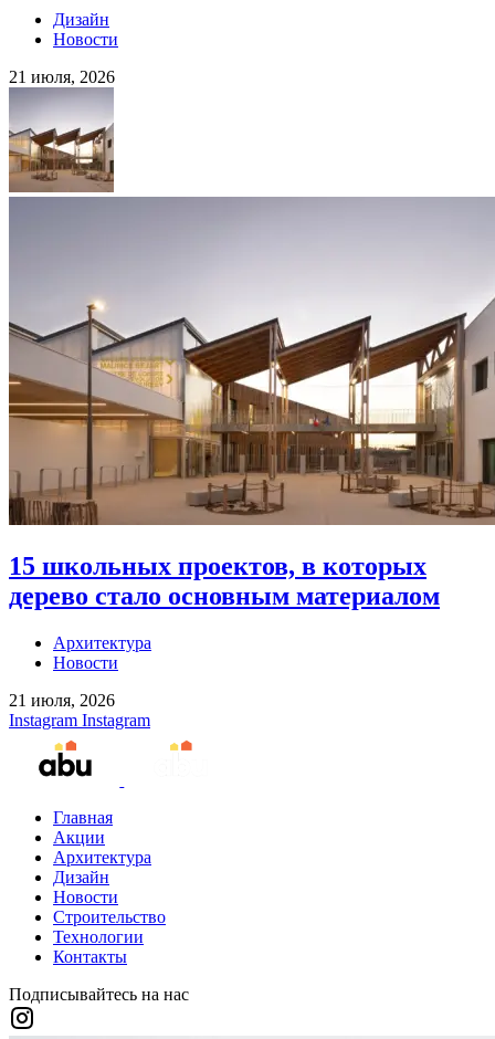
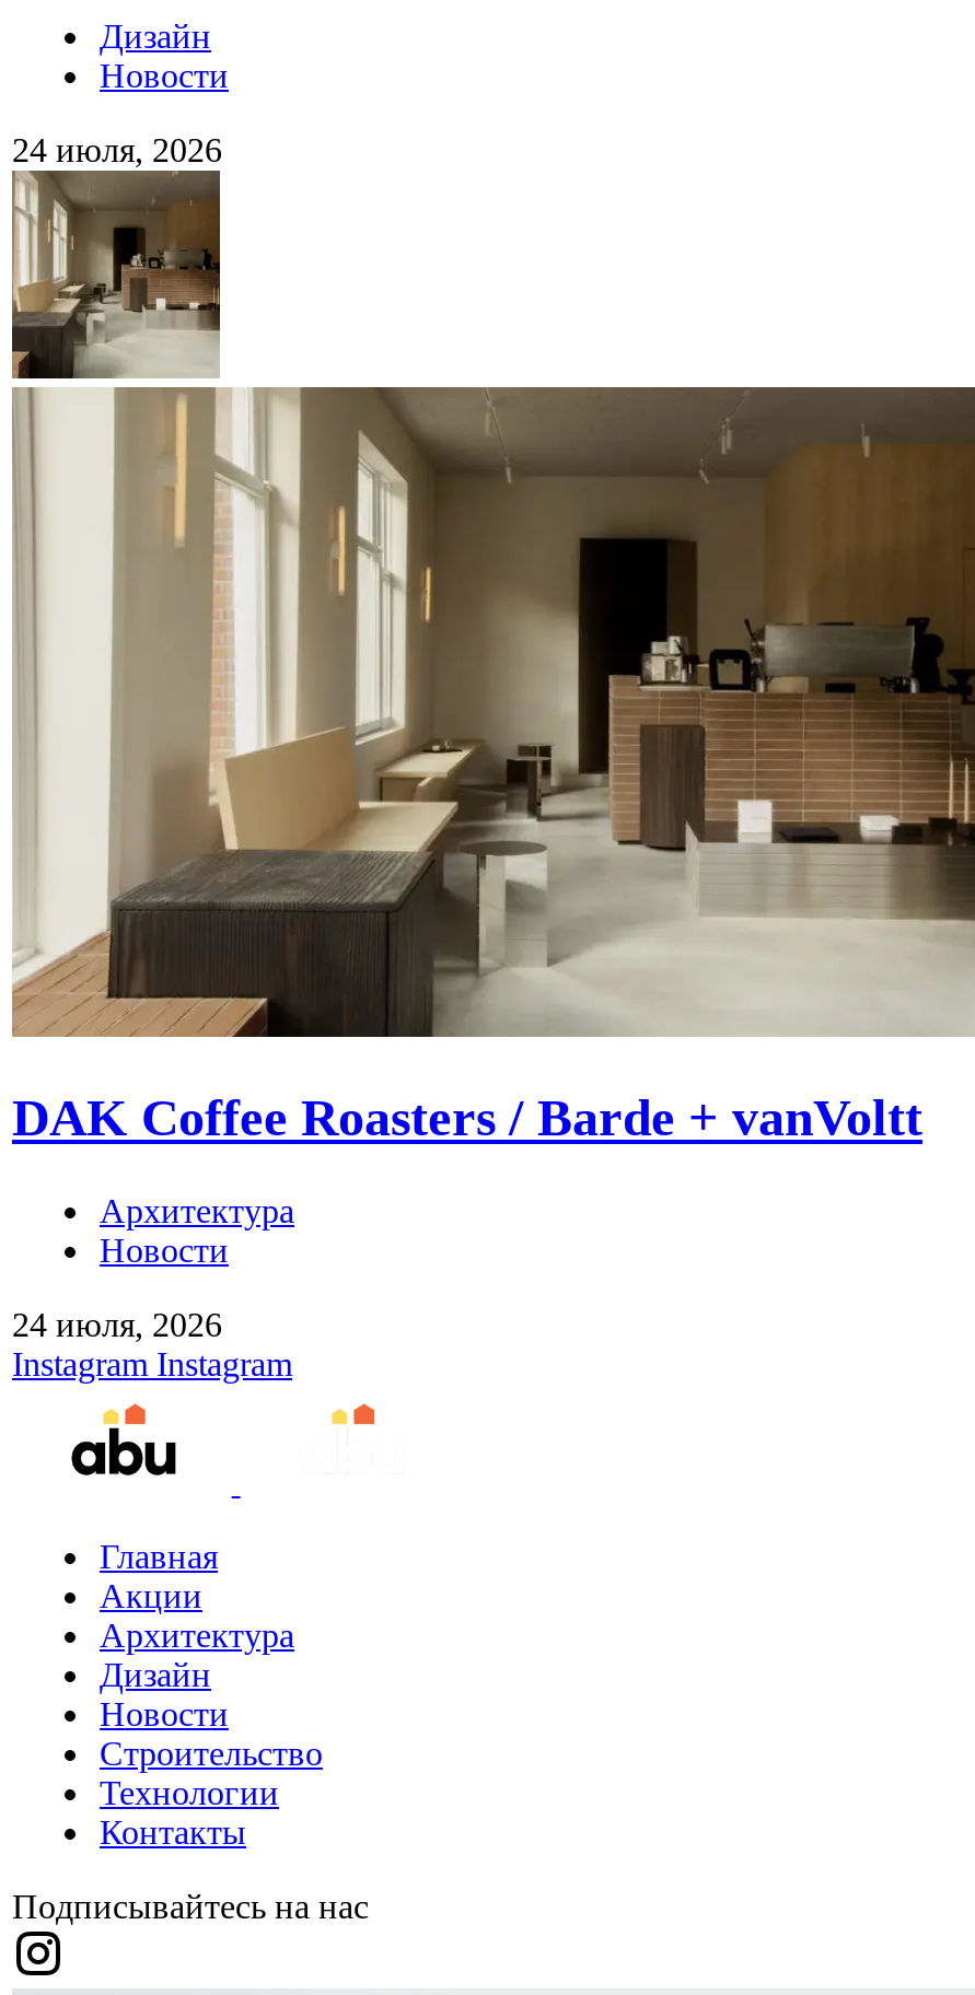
- 21 июля, 2026
+ 24 июля, 2026

- [image]
- 15 школьных проектов, в которых
- дерево стало основным материалом
+ [image]
+ DAK Coffee Roasters / Barde + vanVoltt

- 21 июля, 2026
+ 24 июля, 2026
